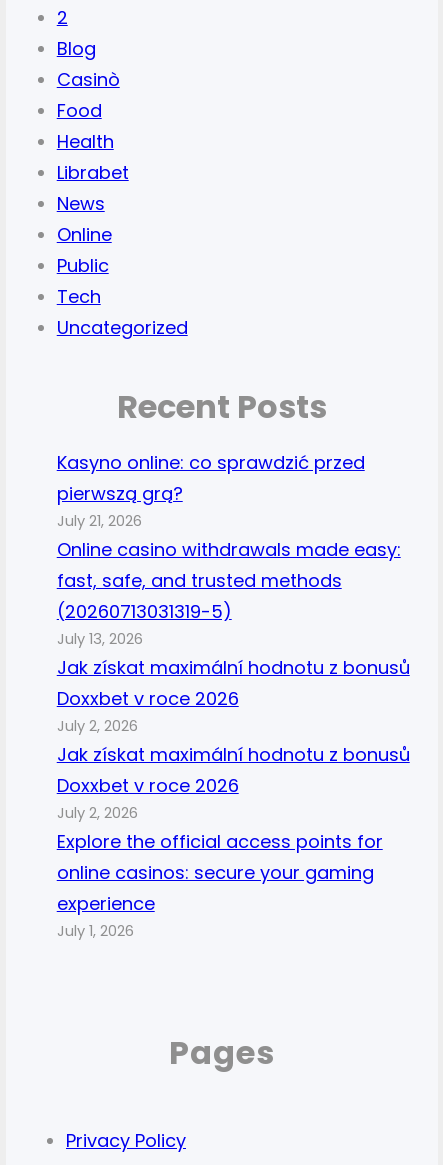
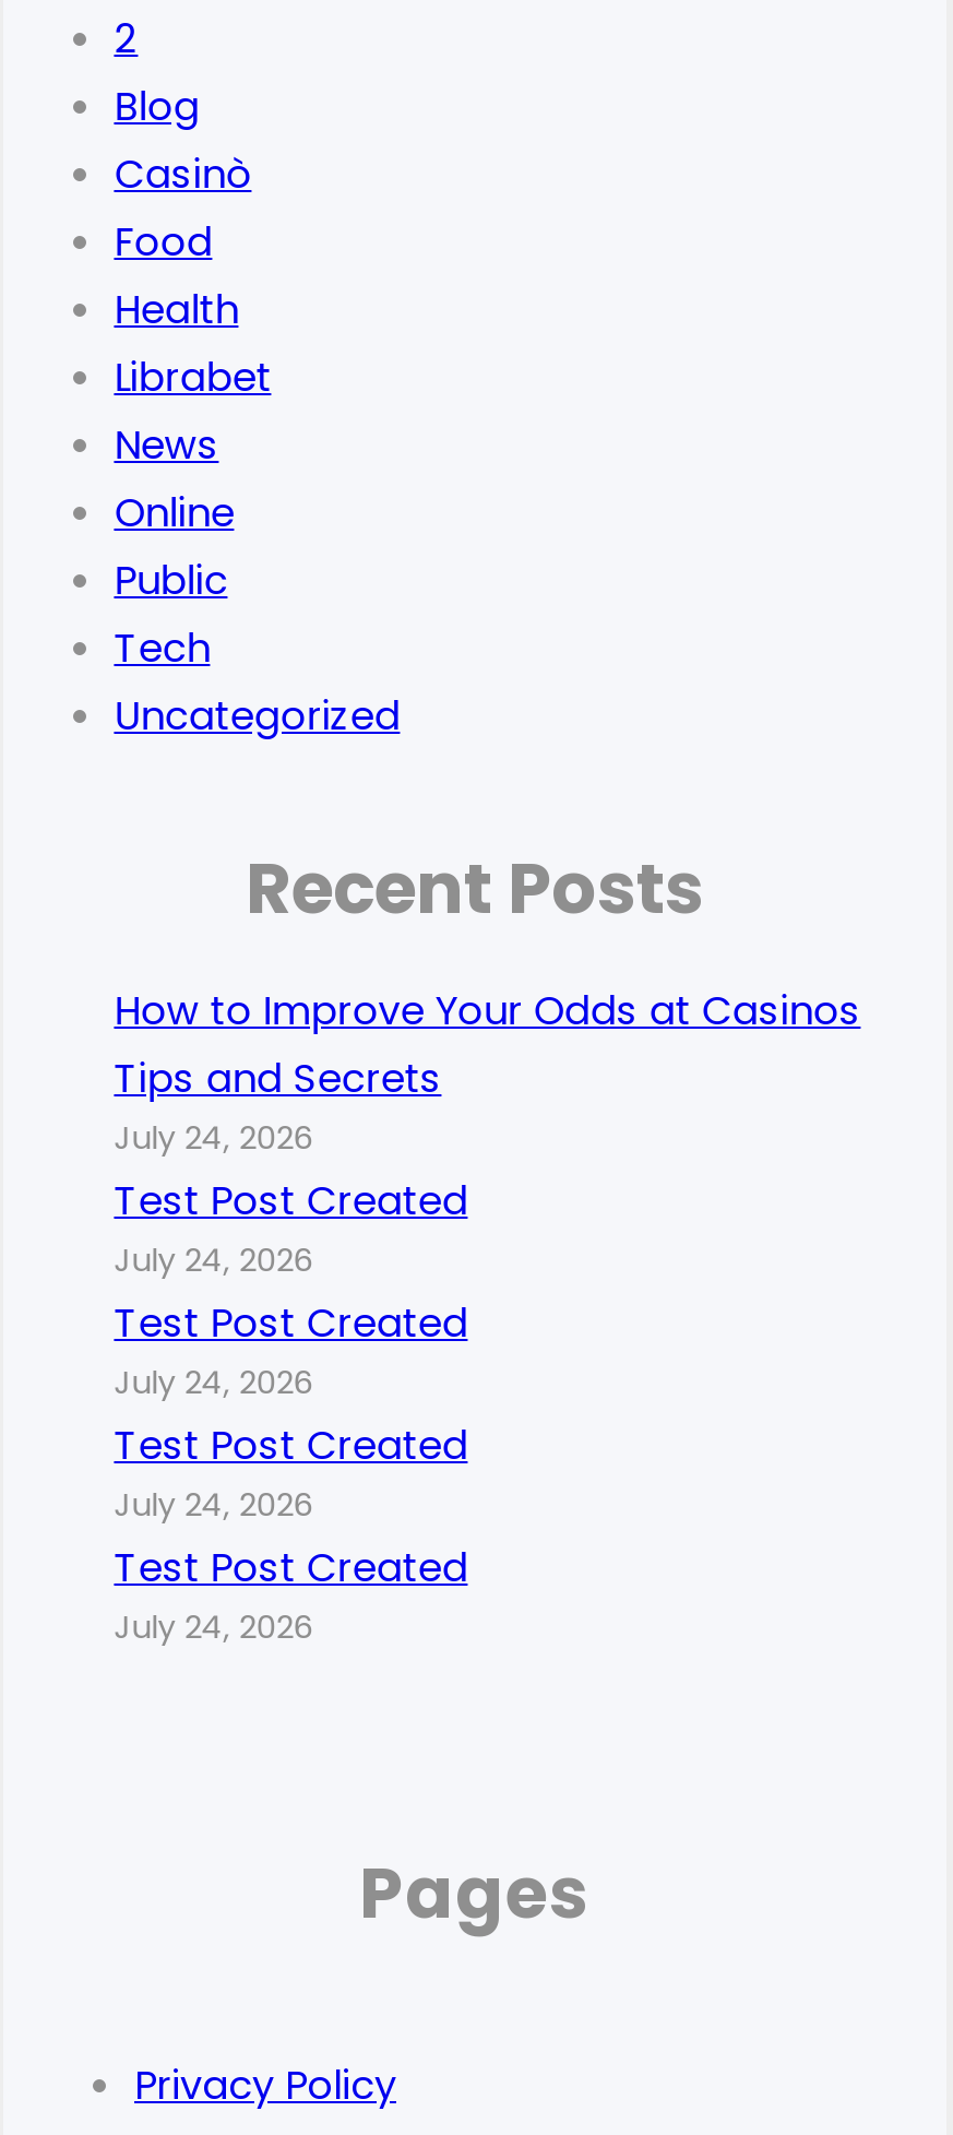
- Kasyno online: co sprawdzić przed
- pierwszą grą?
- July 21, 2026
- Online casino withdrawals made easy:
- fast, safe, and trusted methods
- (20260713031319-5)
- July 13, 2026
- Jak získat maximální hodnotu z bonusů
- Doxxbet v roce 2026
- July 2, 2026
- Jak získat maximální hodnotu z bonusů
- Doxxbet v roce 2026
- July 2, 2026
- Explore the official access points for
- online casinos: secure your gaming
- experience
- July 1, 2026
+ How to Improve Your Odds at Casinos
+ Tips and Secrets
+ July 24, 2026
+ Test Post Created
+ July 24, 2026
+ Test Post Created
+ July 24, 2026
+ Test Post Created
+ July 24, 2026
+ Test Post Created
+ July 24, 2026
